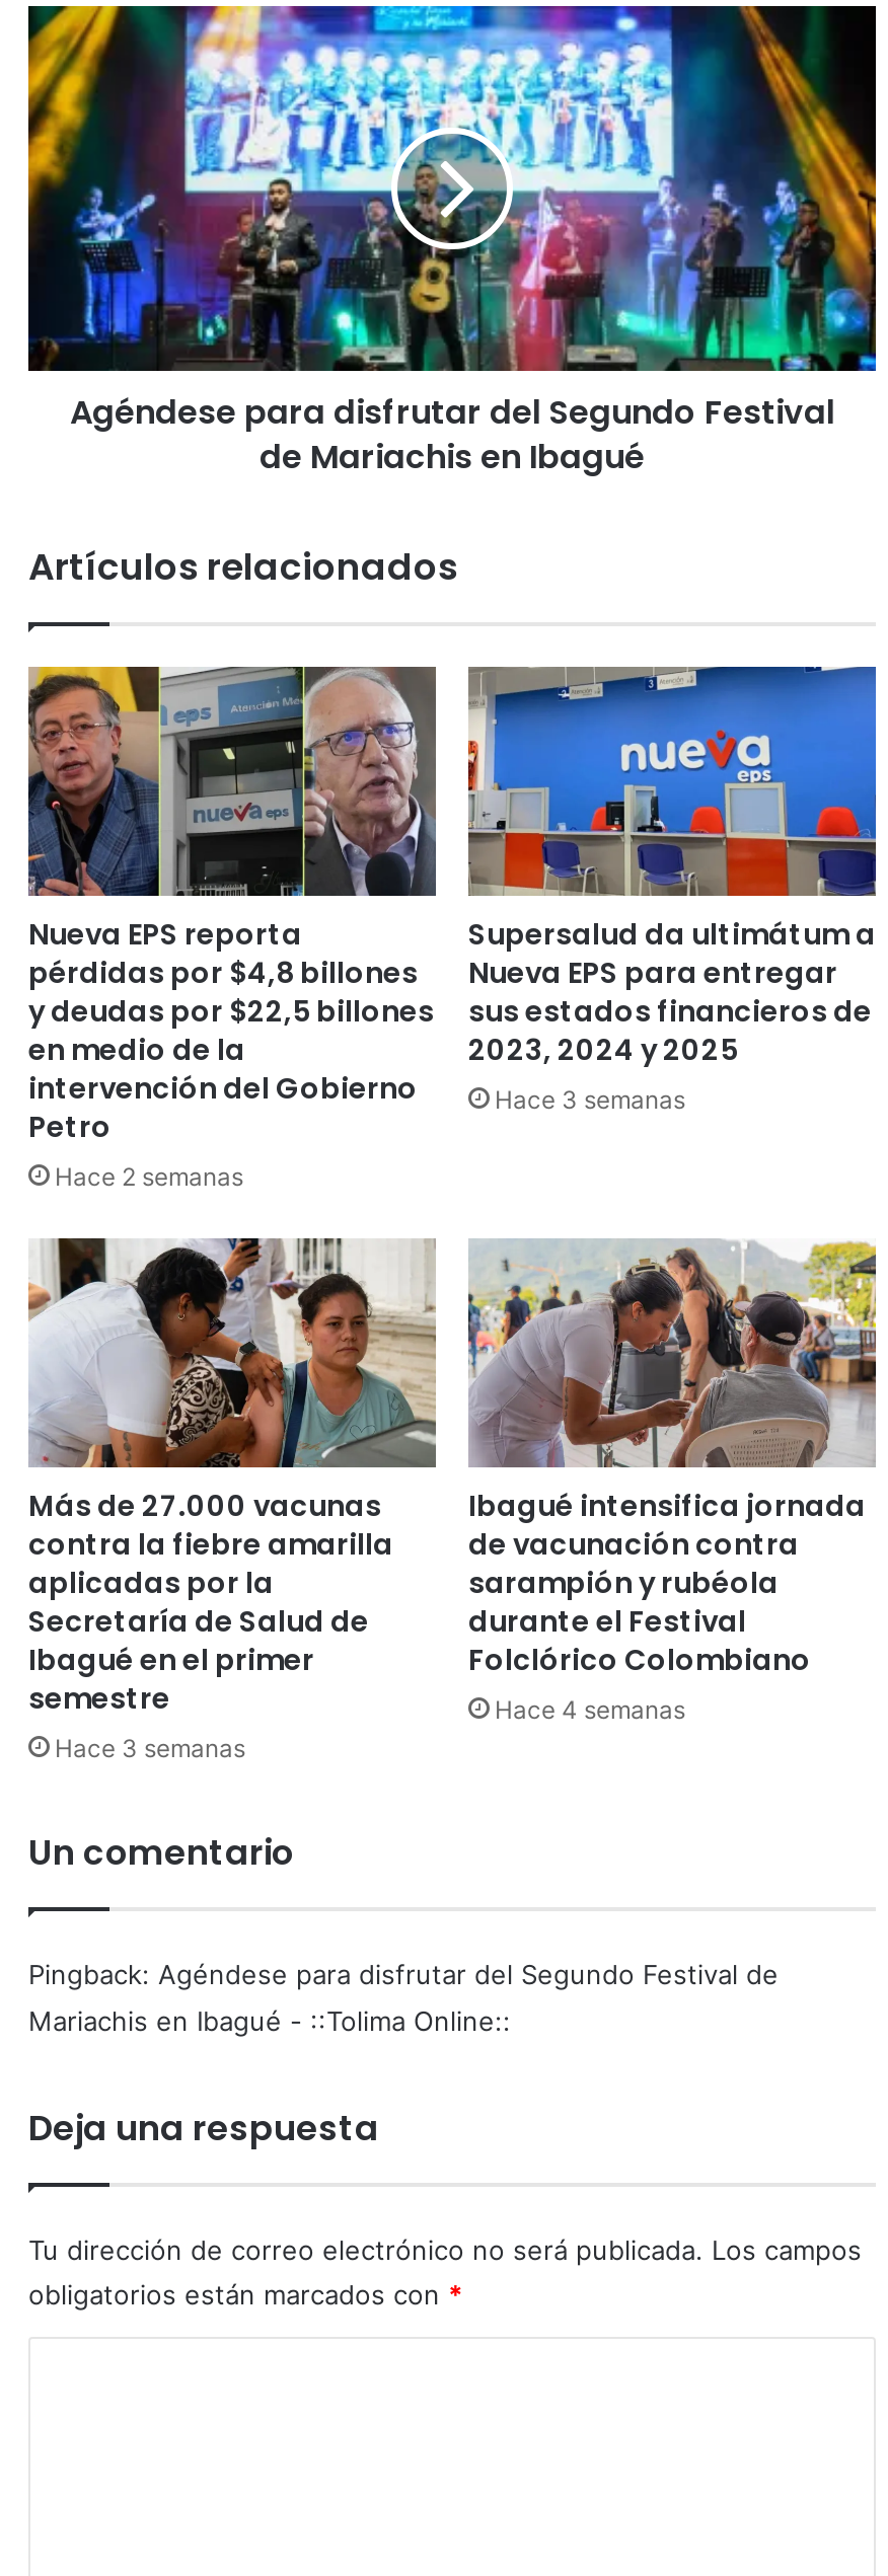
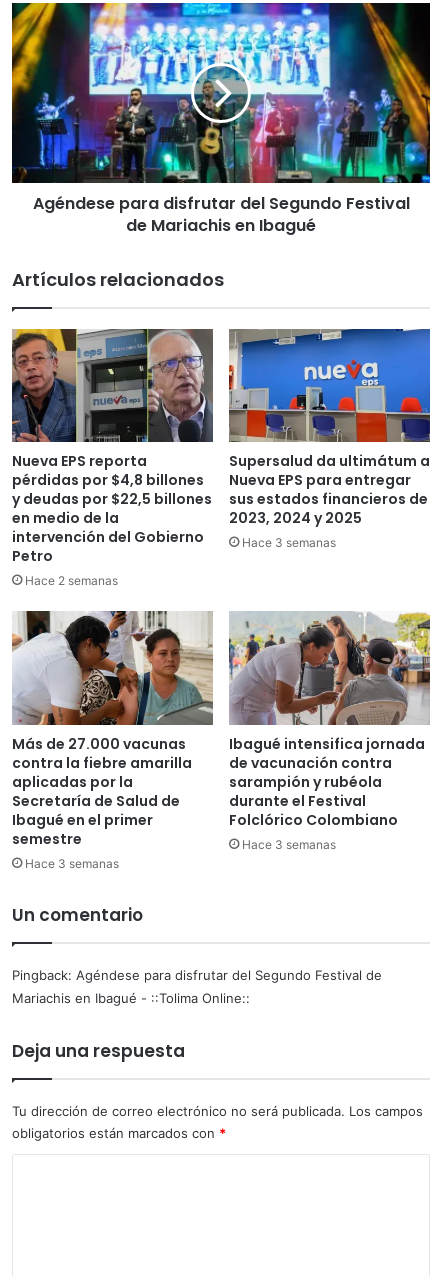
- Hace 4 semanas
+ Hace 3 semanas
